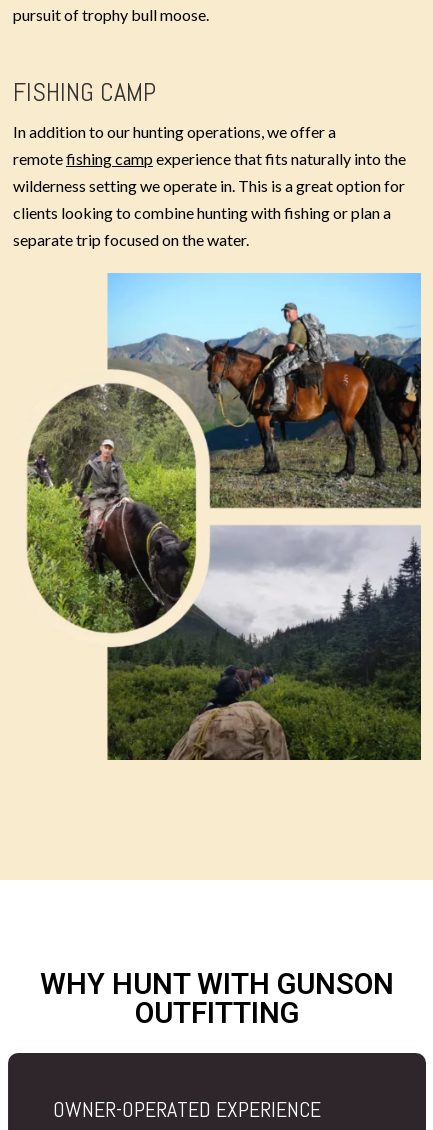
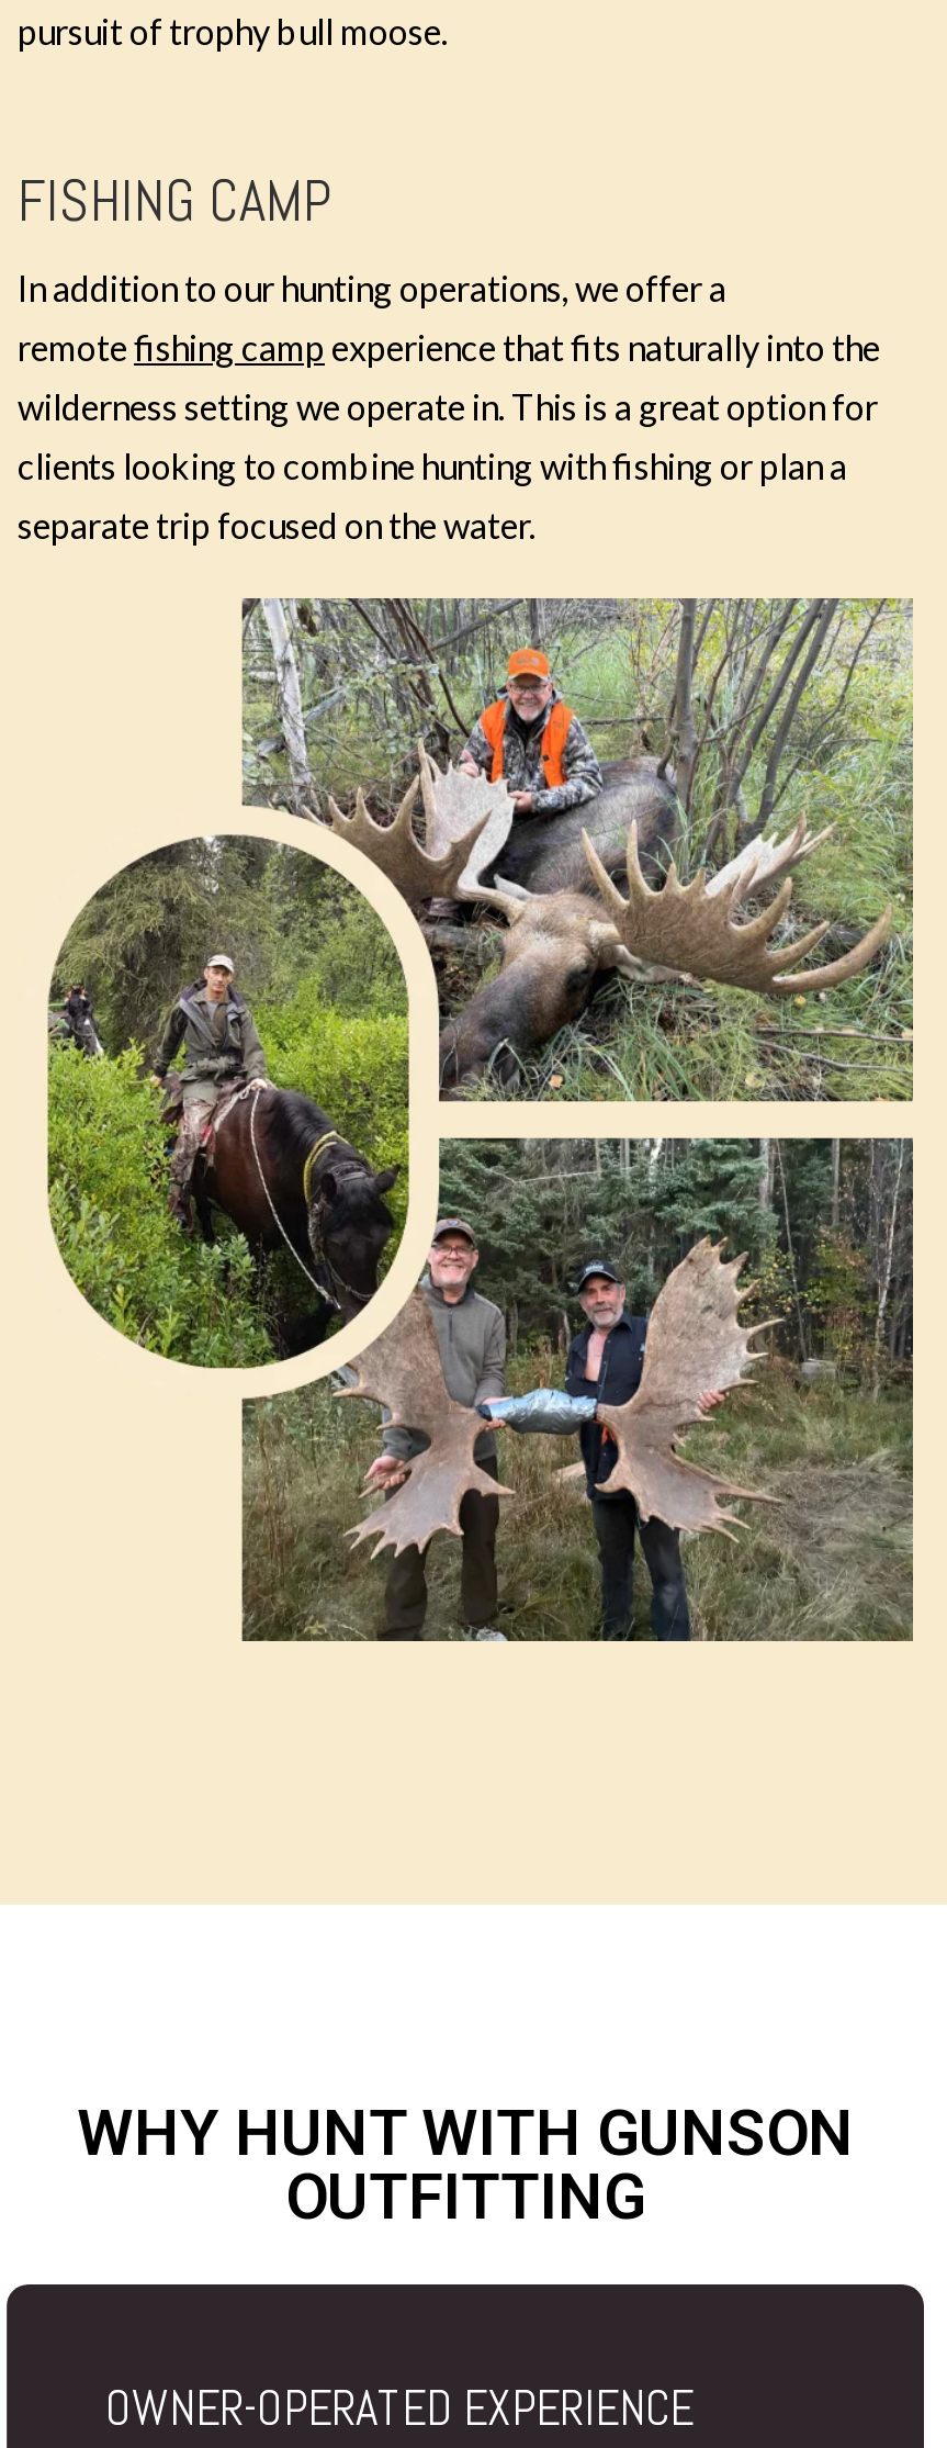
- [image]
+ [image]
